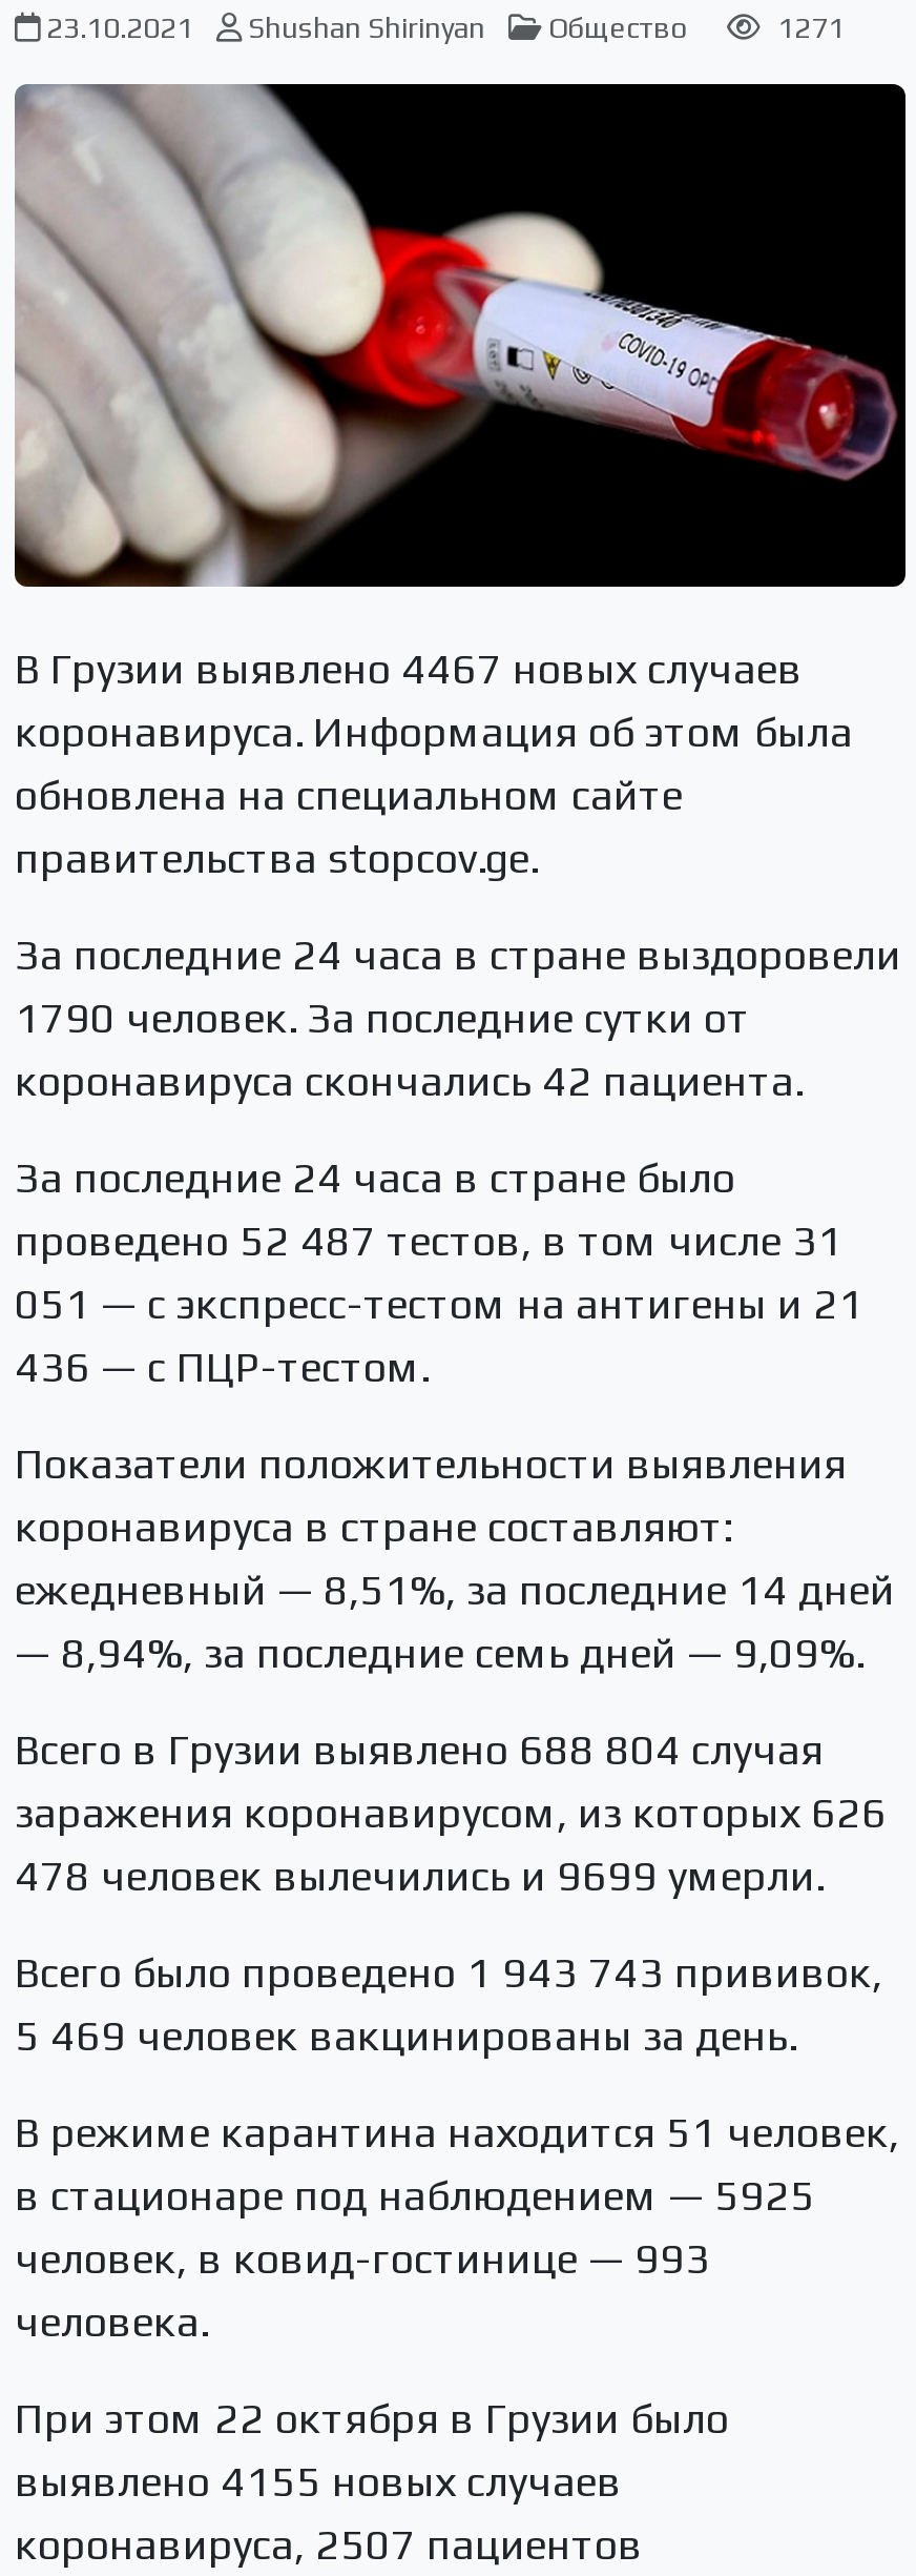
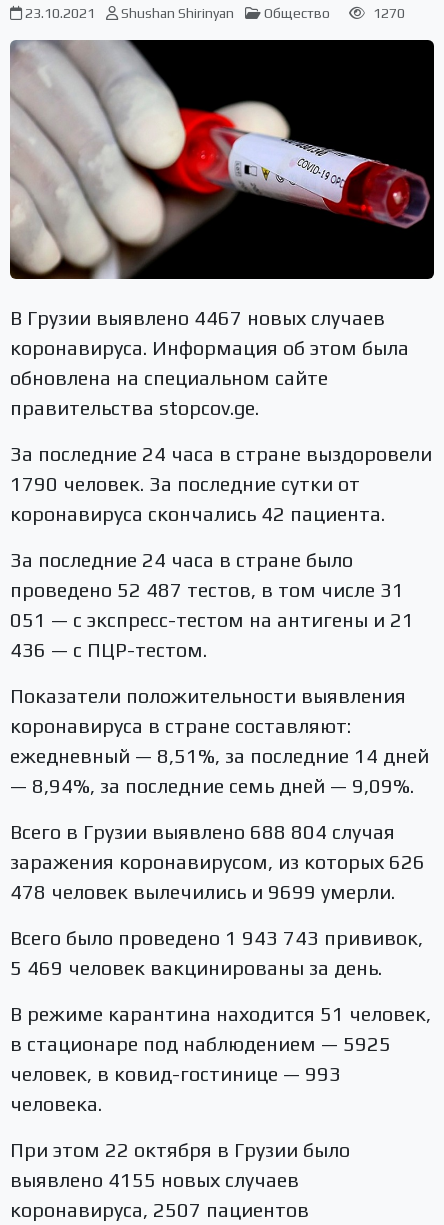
- 1271
+ 1270
